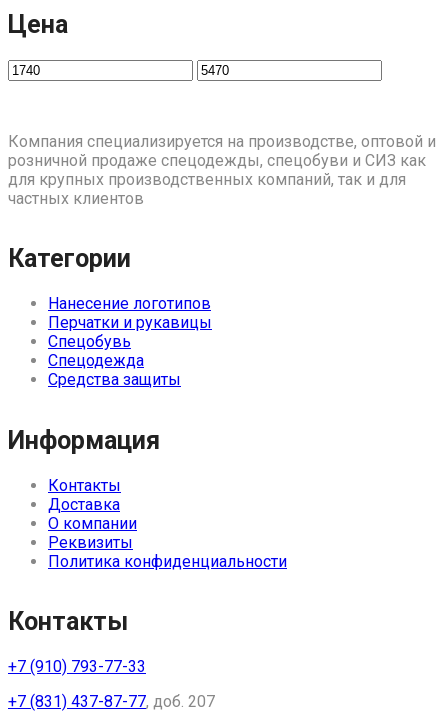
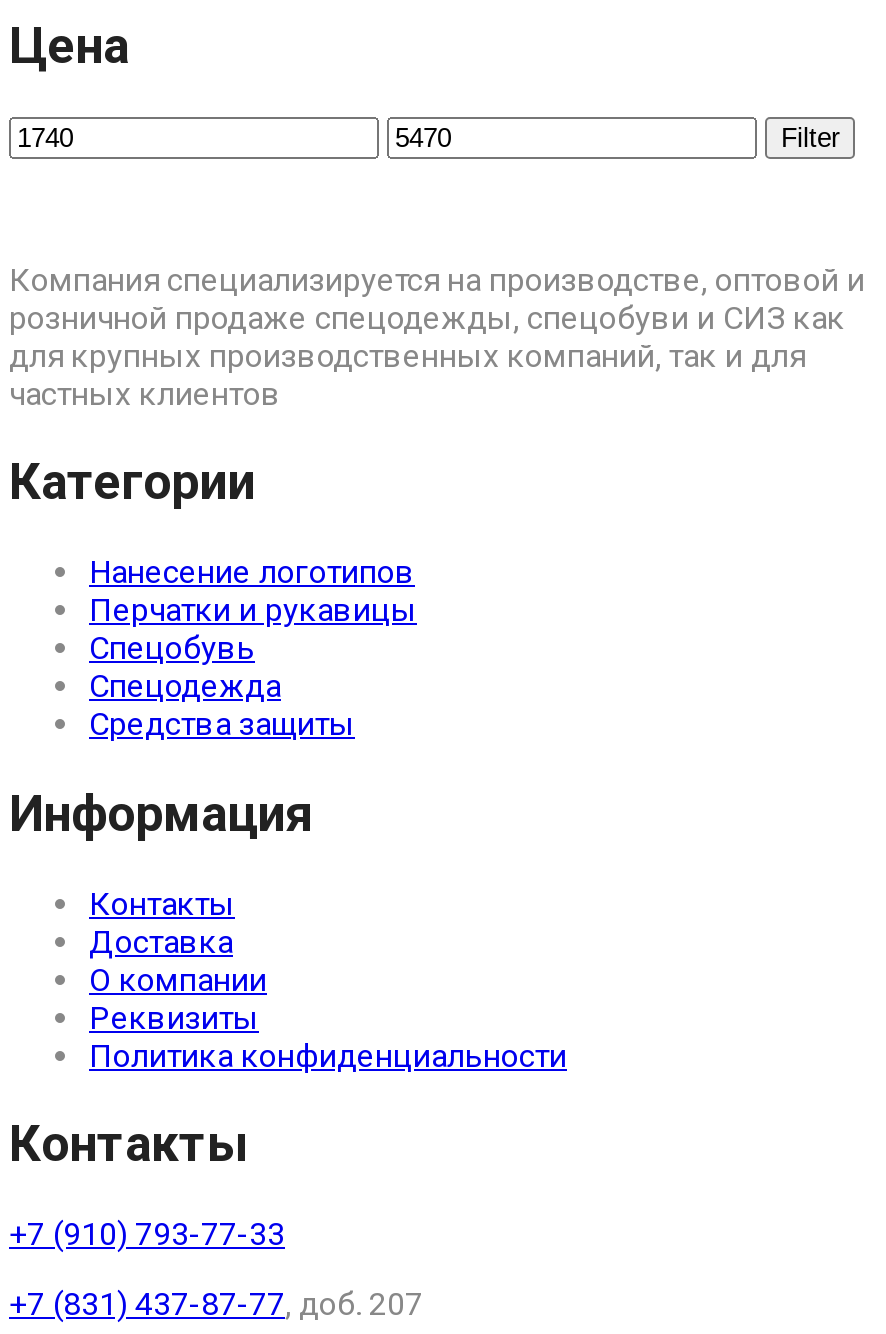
+ Filter
